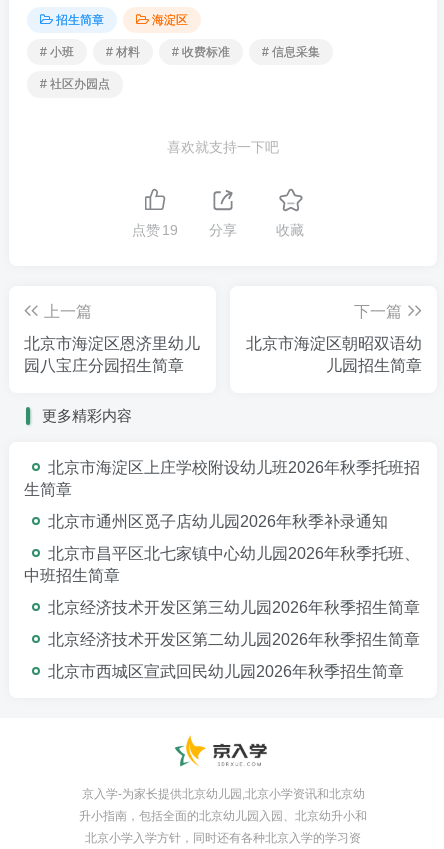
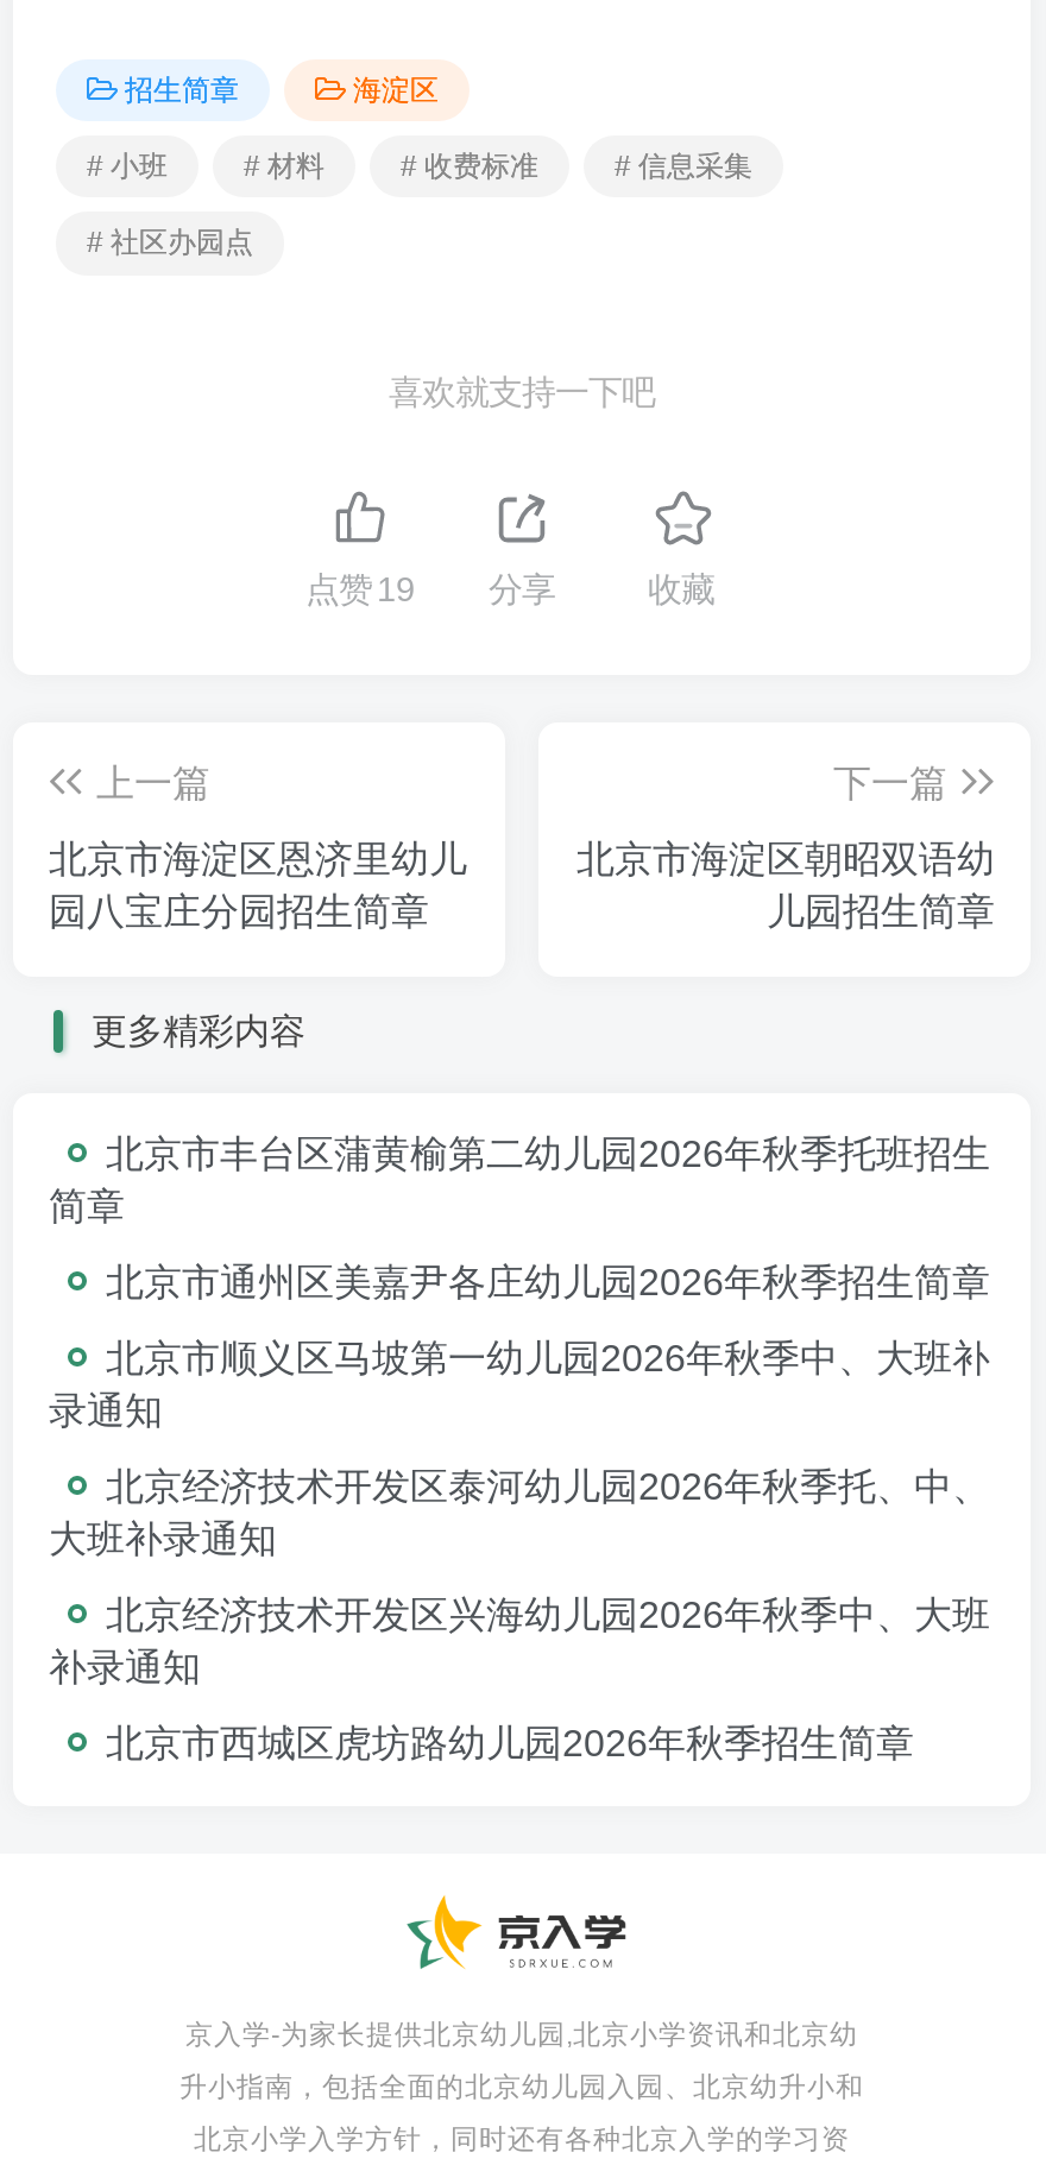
- 北京市海淀区上庄学校附设幼儿班2026年秋季托班招
- 生简章
+ 北京市丰台区蒲黄榆第二幼儿园2026年秋季托班招生
+ 简章

- 北京市通州区觅子店幼儿园2026年秋季补录通知
+ 北京市通州区美嘉尹各庄幼儿园2026年秋季招生简章

- 北京市昌平区北七家镇中心幼儿园2026年秋季托班、
- 中班招生简章
+ 北京市顺义区马坡第一幼儿园2026年秋季中、大班补
+ 录通知

- 北京经济技术开发区第三幼儿园2026年秋季招生简章
+ 北京经济技术开发区泰河幼儿园2026年秋季托、中、
+ 大班补录通知

- 北京经济技术开发区第二幼儿园2026年秋季招生简章
+ 北京经济技术开发区兴海幼儿园2026年秋季中、大班
+ 补录通知

- 北京市西城区宣武回民幼儿园2026年秋季招生简章
+ 北京市西城区虎坊路幼儿园2026年秋季招生简章
